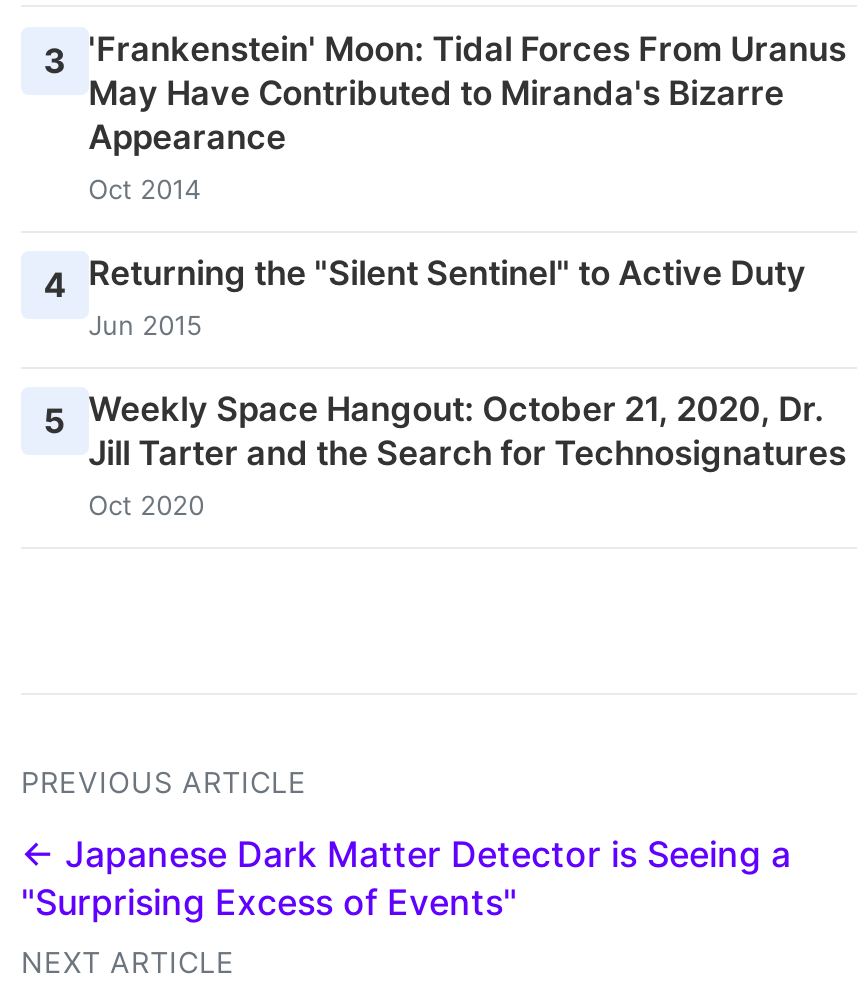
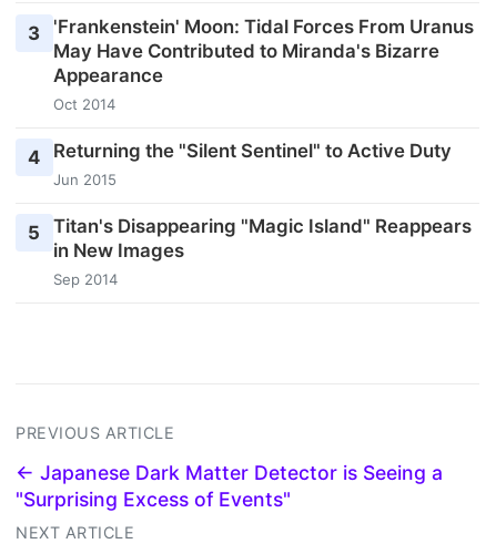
- 5 Weekly Space Hangout: October 21, 2020, Dr.
- Jill Tarter and the Search for Technosignatures
- Oct 2020
+ 5 Titan's Disappearing "Magic Island" Reappears
+ in New Images
+ Sep 2014
